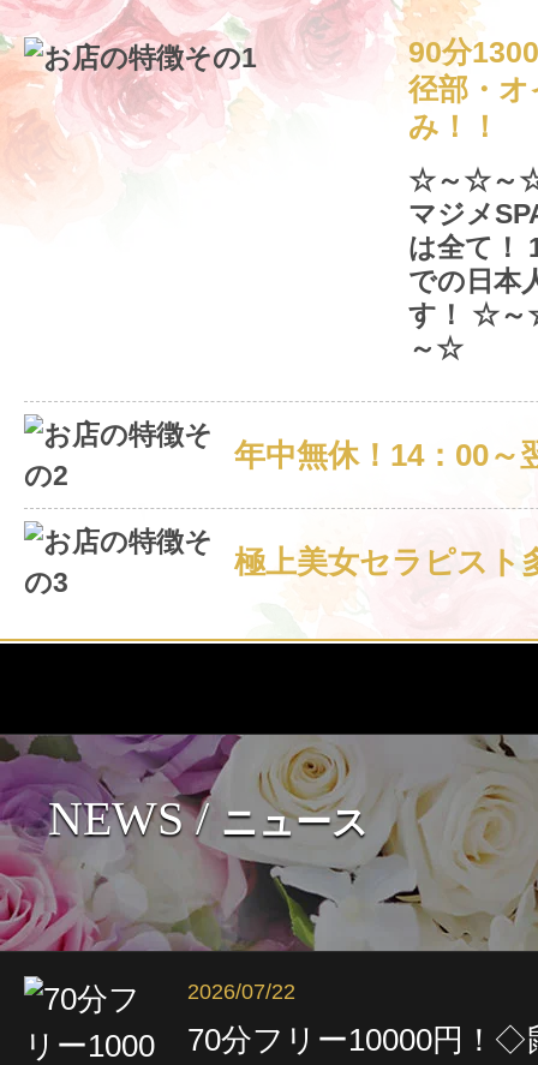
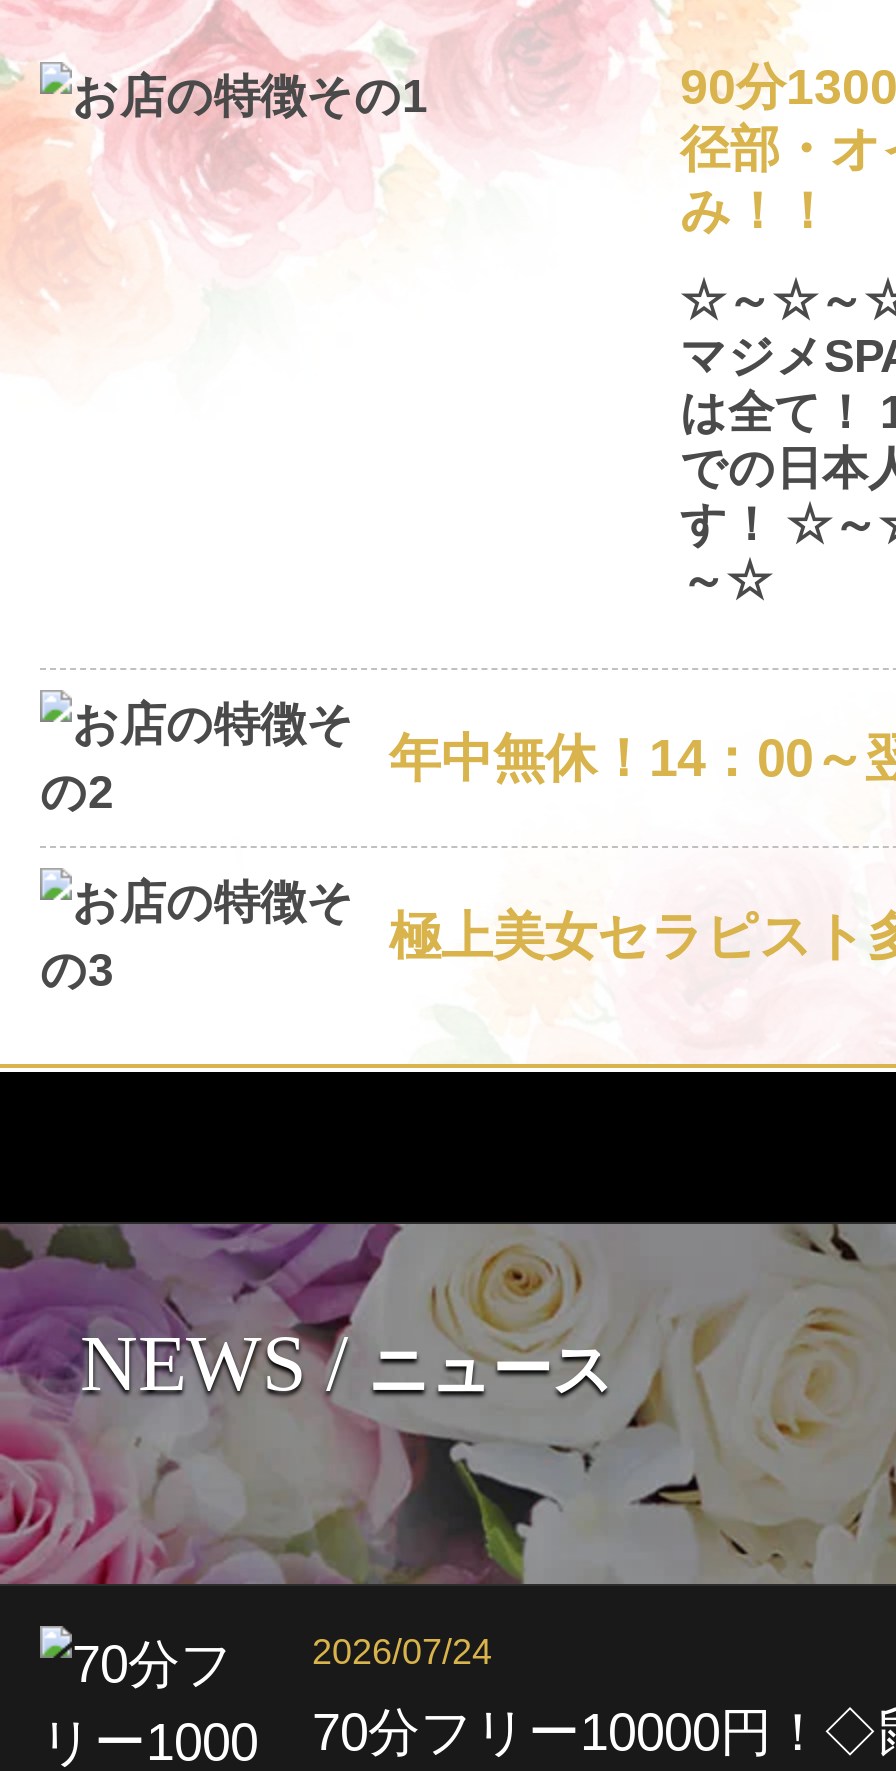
- 2026/07/22
+ 2026/07/24
